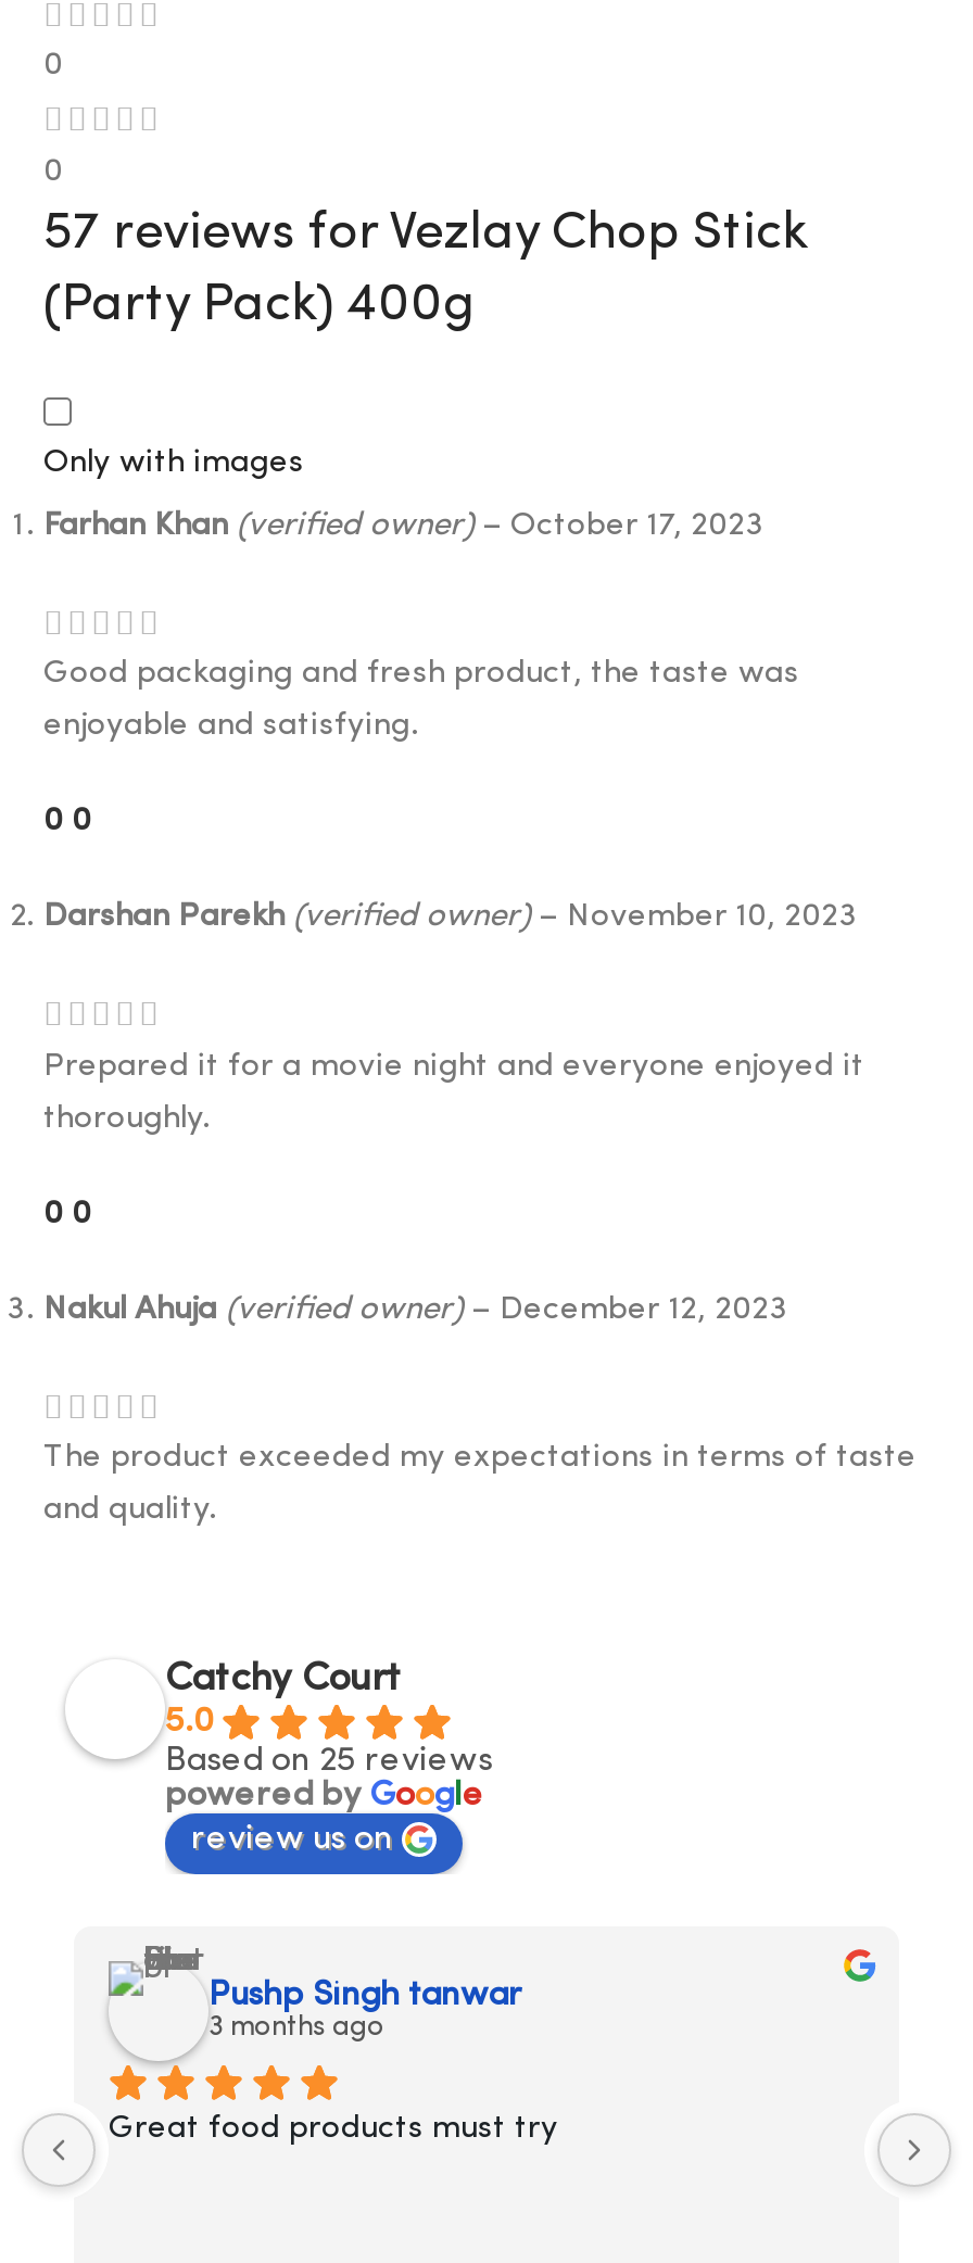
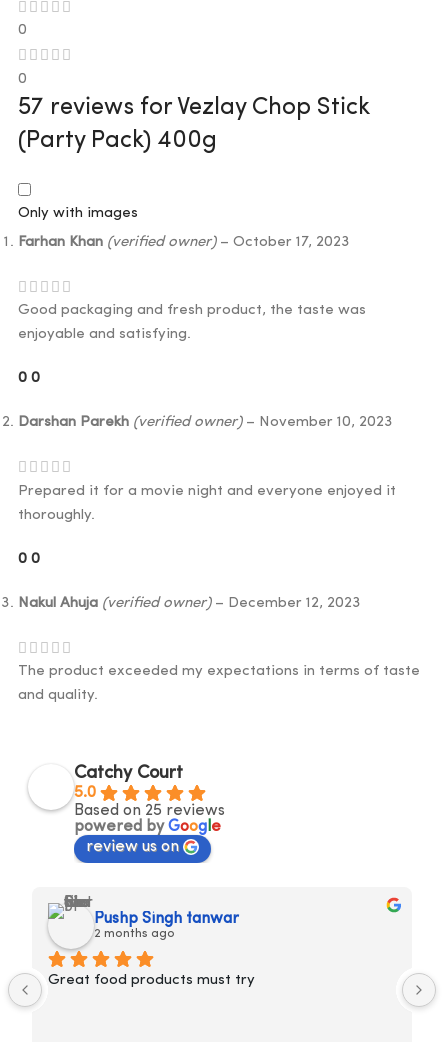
- 3 months ago
+ 2 months ago
